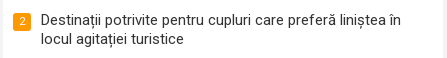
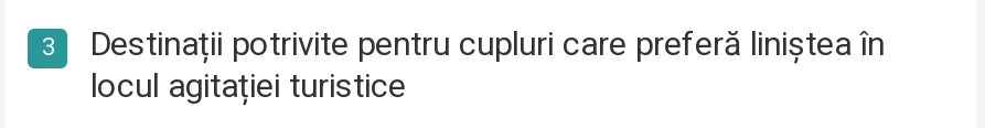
- 2 Destinații potrivite pentru cupluri care preferă liniștea în
+ 3 Destinații potrivite pentru cupluri care preferă liniștea în
